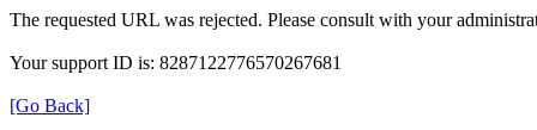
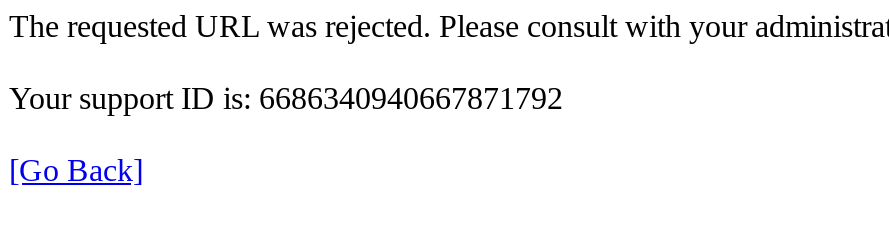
- Your support ID is: 8287122776570267681
+ Your support ID is: 6686340940667871792
